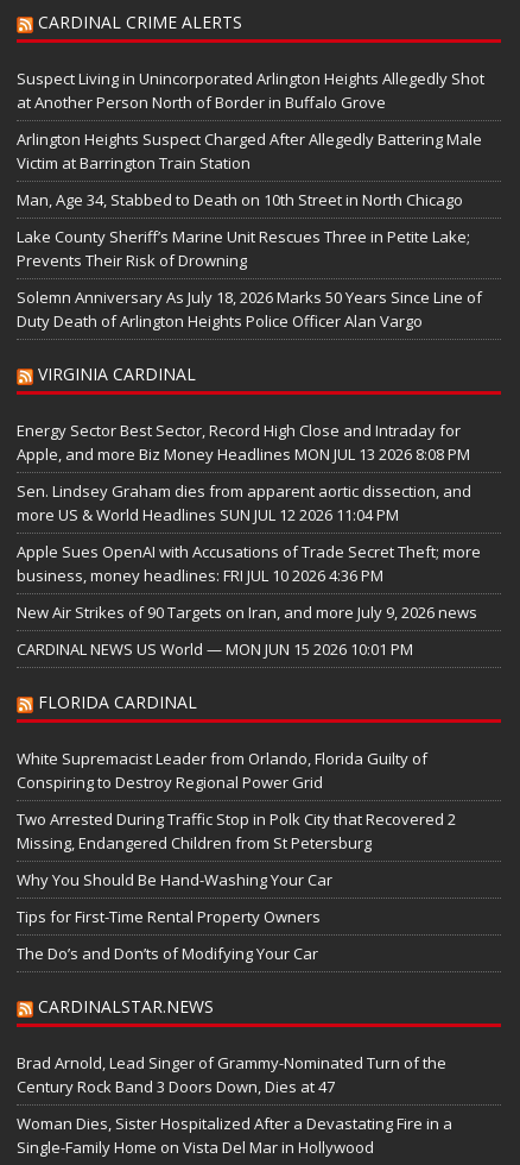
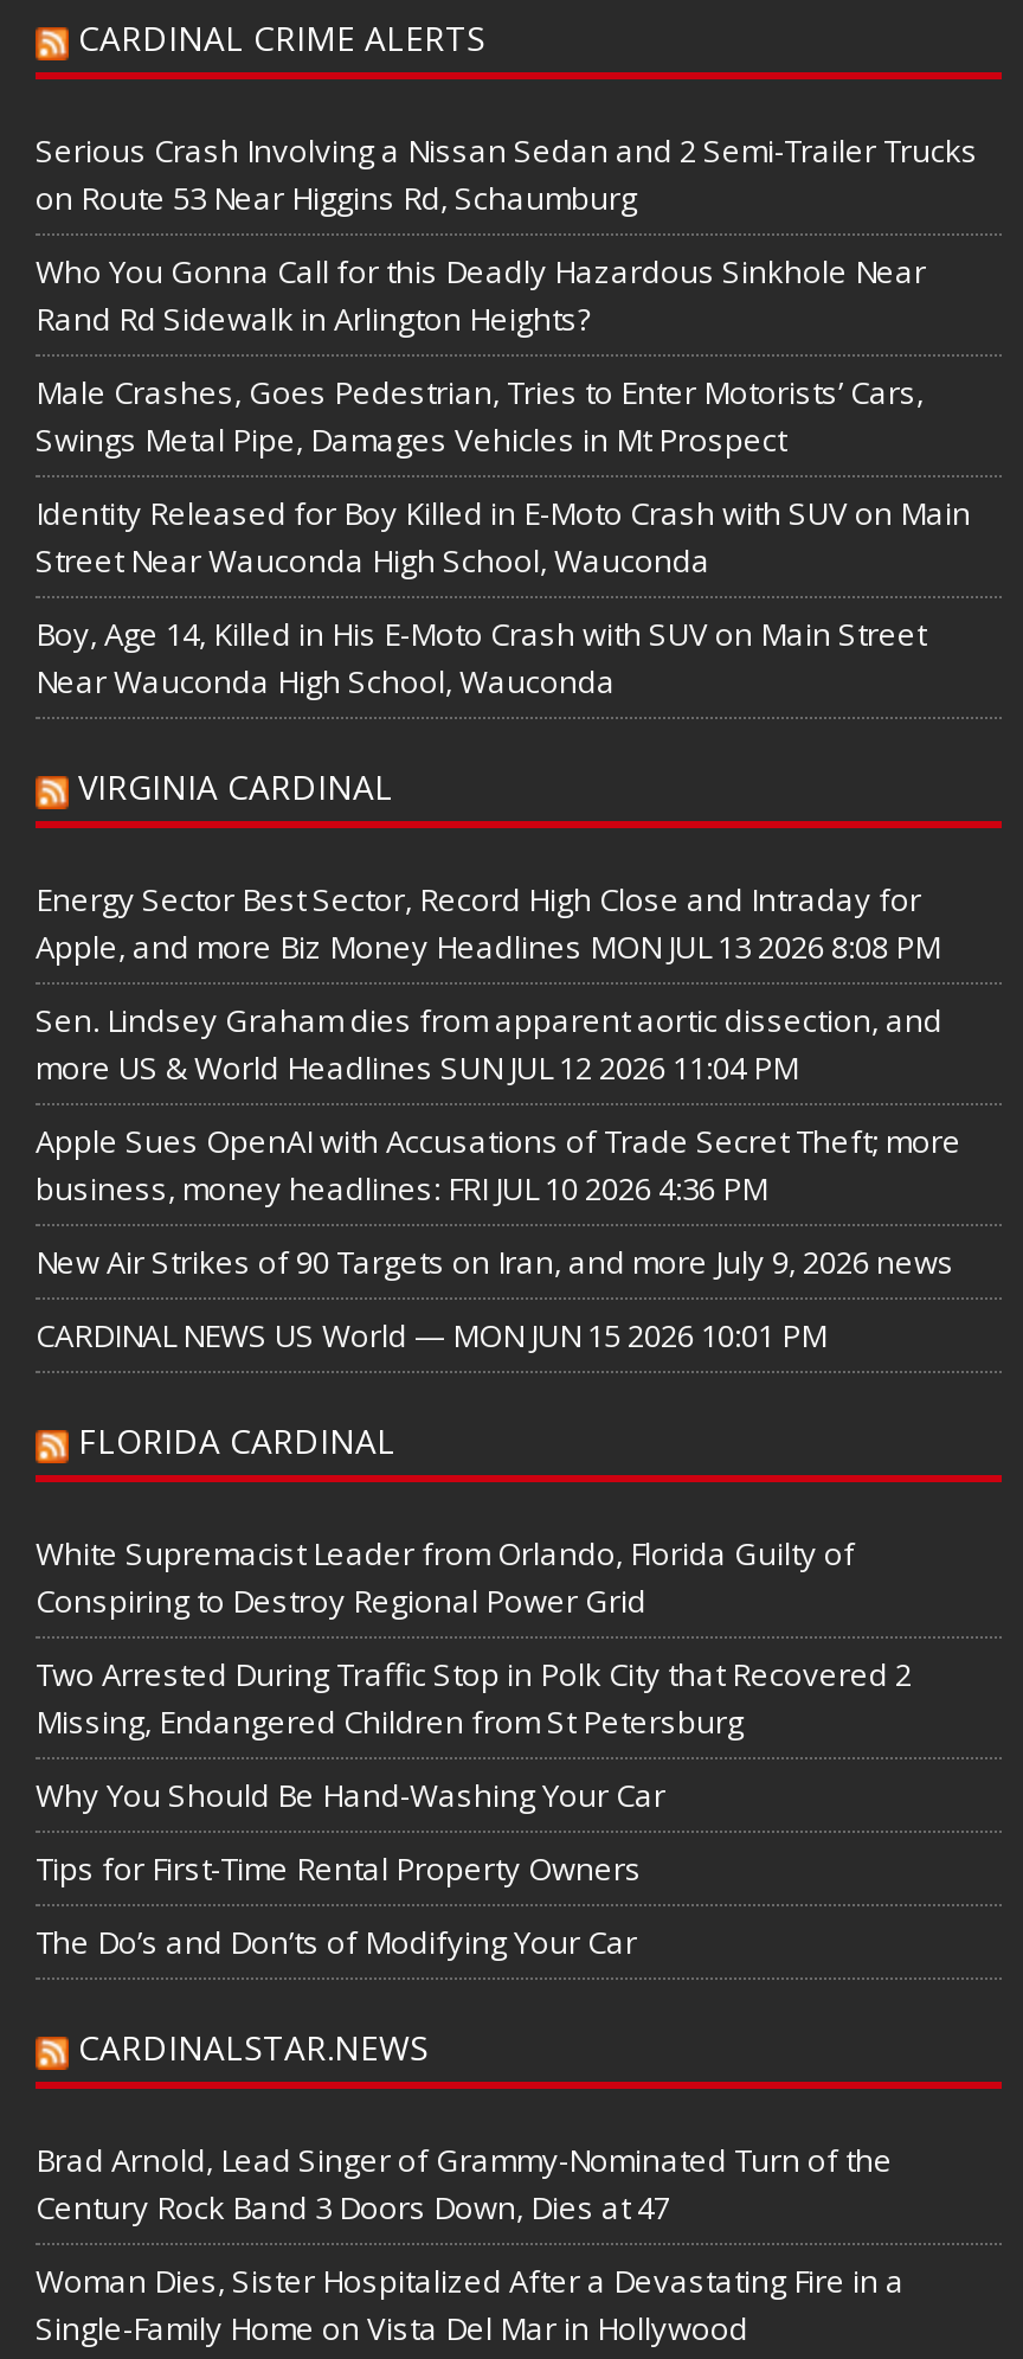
- Suspect Living in Unincorporated Arlington Heights Allegedly Shot
- at Another Person North of Border in Buffalo Grove
+ Serious Crash Involving a Nissan Sedan and 2 Semi-Trailer Trucks
+ on Route 53 Near Higgins Rd, Schaumburg

- Arlington Heights Suspect Charged After Allegedly Battering Male
- Victim at Barrington Train Station
+ Who You Gonna Call for this Deadly Hazardous Sinkhole Near
+ Rand Rd Sidewalk in Arlington Heights?

- Man, Age 34, Stabbed to Death on 10th Street in North Chicago
+ Male Crashes, Goes Pedestrian, Tries to Enter Motorists’ Cars,
+ Swings Metal Pipe, Damages Vehicles in Mt Prospect

- Lake County Sheriff’s Marine Unit Rescues Three in Petite Lake;
- Prevents Their Risk of Drowning
+ Identity Released for Boy Killed in E-Moto Crash with SUV on Main
+ Street Near Wauconda High School, Wauconda

- Solemn Anniversary As July 18, 2026 Marks 50 Years Since Line of
- Duty Death of Arlington Heights Police Officer Alan Vargo
+ Boy, Age 14, Killed in His E-Moto Crash with SUV on Main Street
+ Near Wauconda High School, Wauconda
